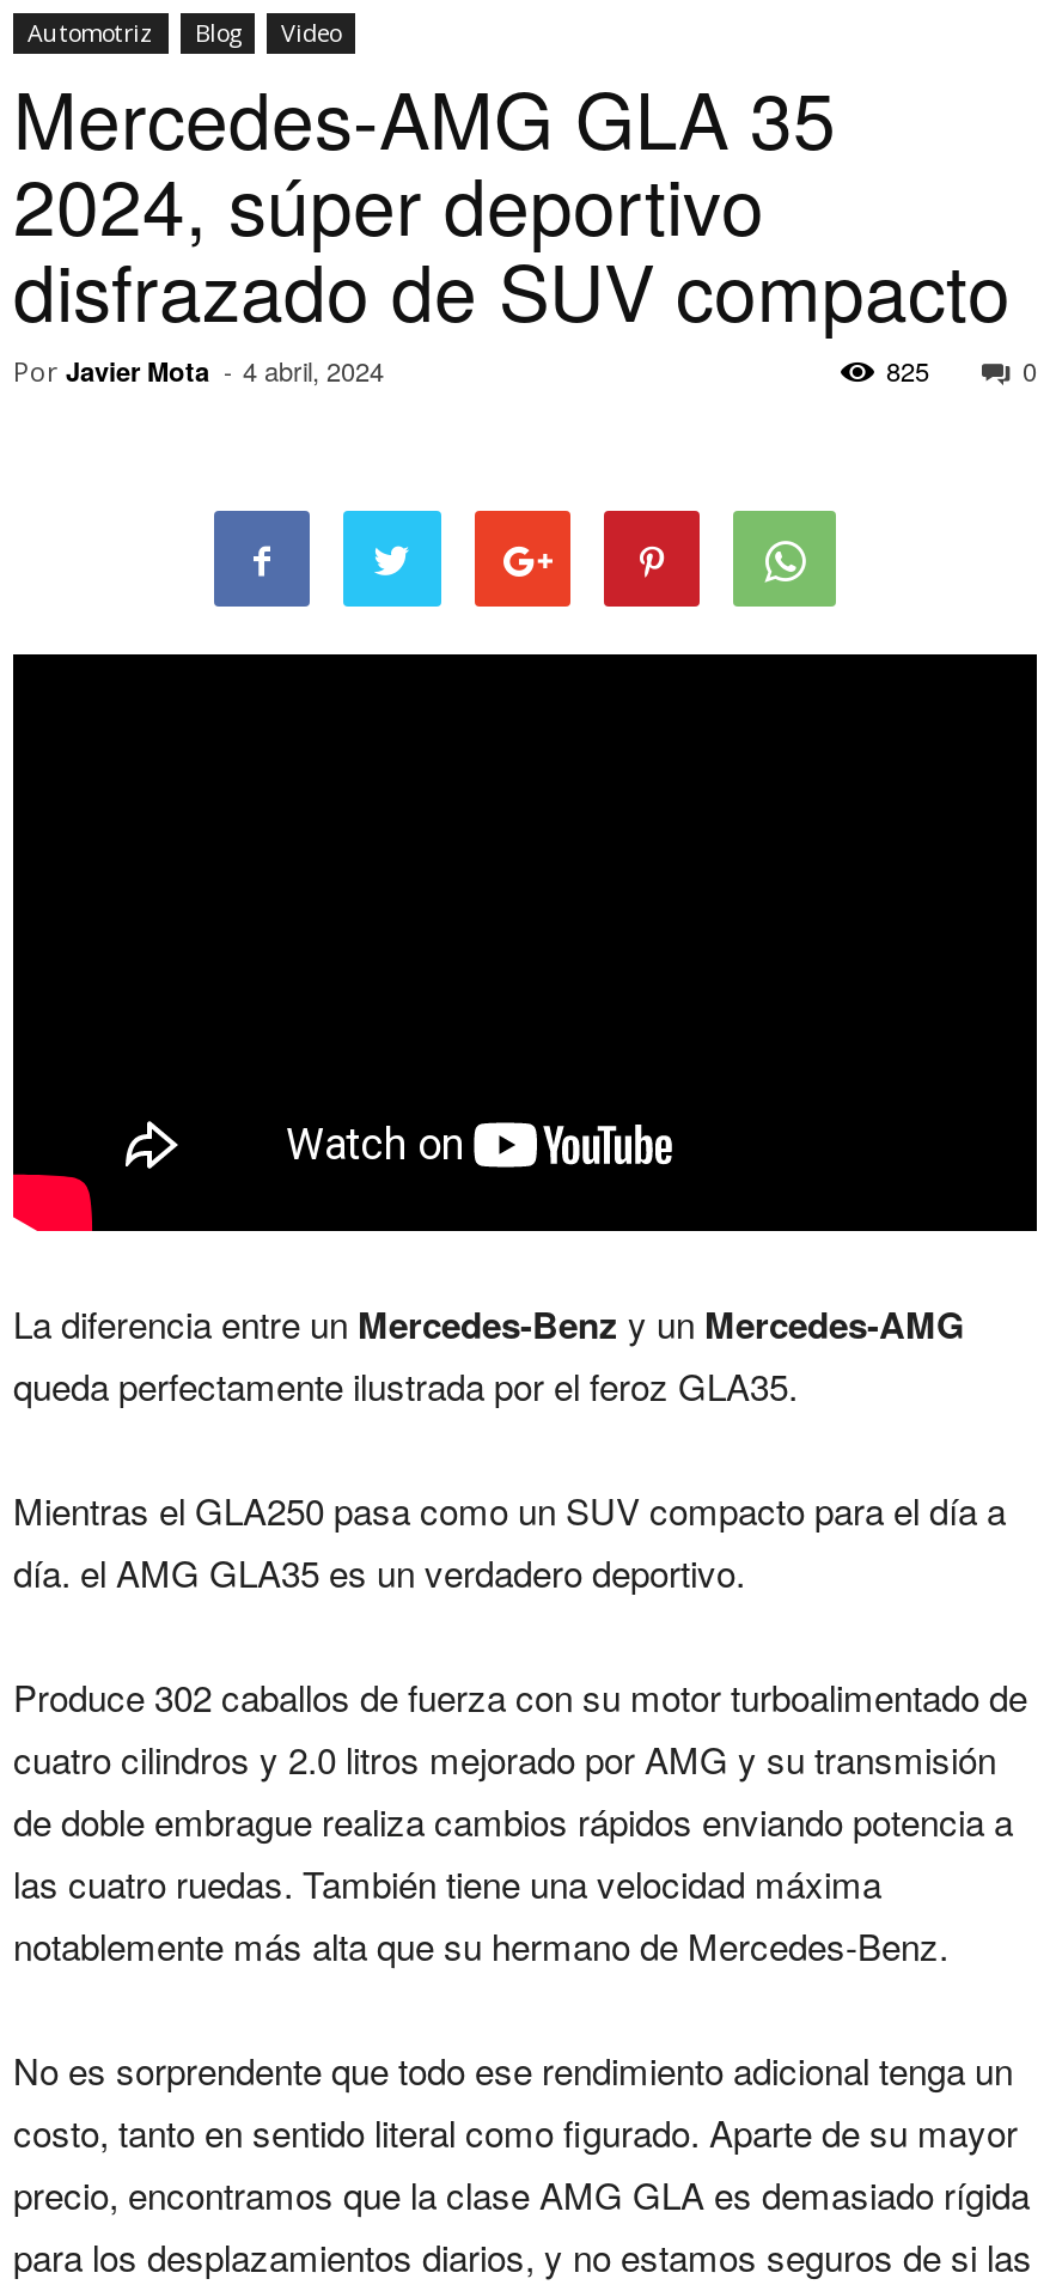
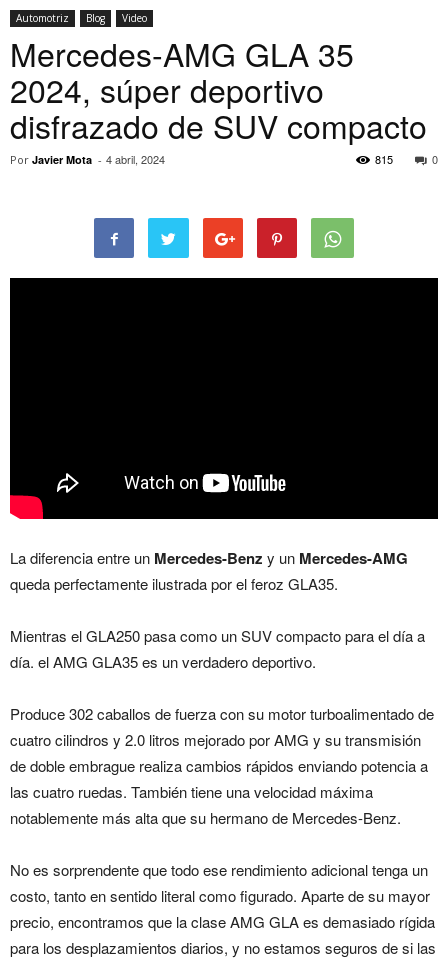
- 825
+ 815
